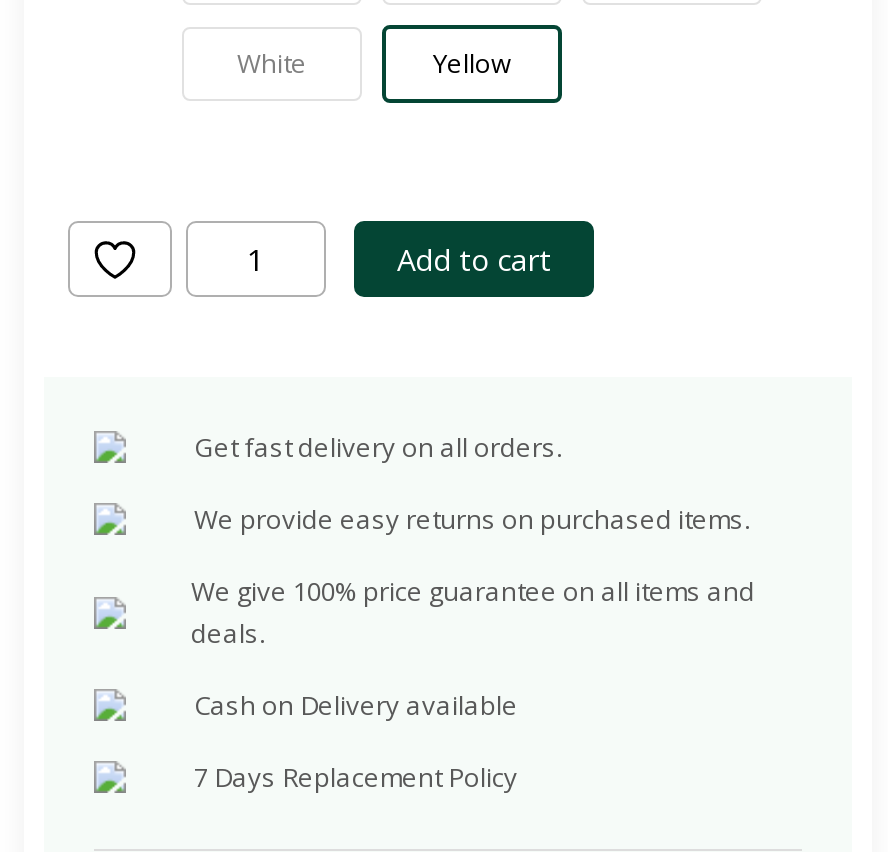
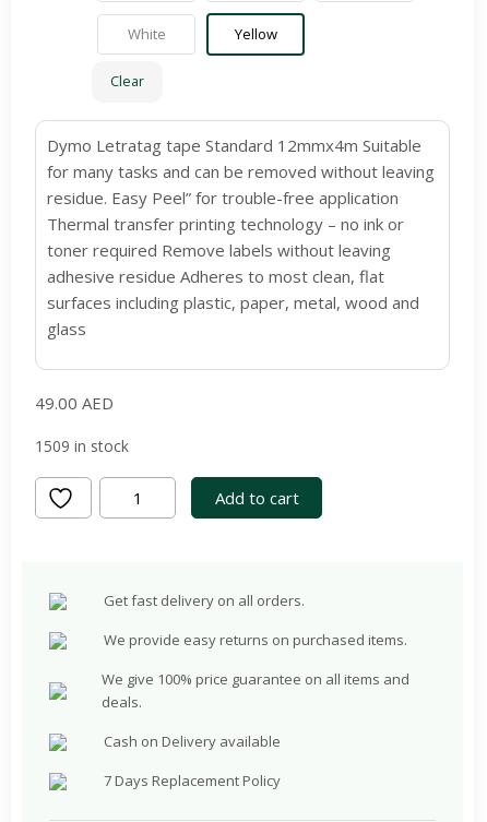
+ Clear
+ Dymo Letratag tape Standard 12mmx4m Suitable
+ for many tasks and can be removed without leaving
+ residue. Easy Peel” for trouble-free application
+ Thermal transfer printing technology – no ink or
+ toner required Remove labels without leaving
+ adhesive residue Adheres to most clean, flat
+ surfaces including plastic, paper, metal, wood and
+ glass
+ 49.00 AED
+ 1509 in stock
